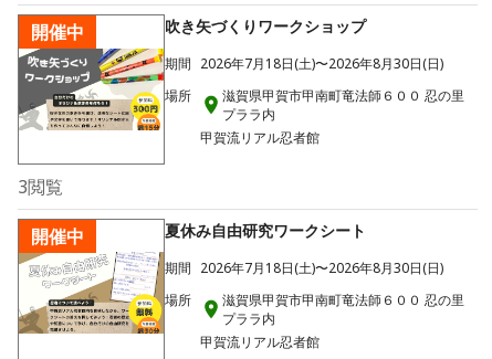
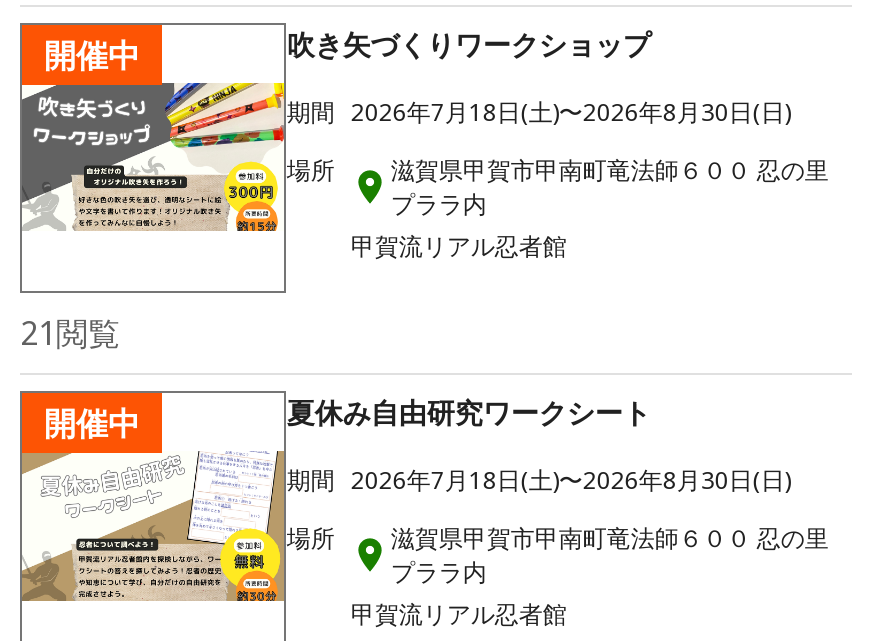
- 3閲覧
+ 21閲覧
